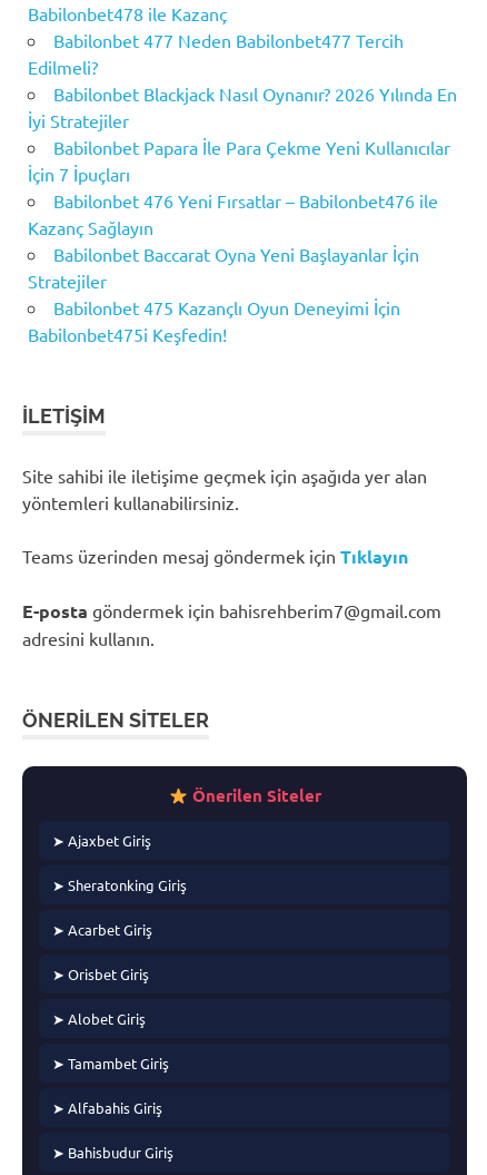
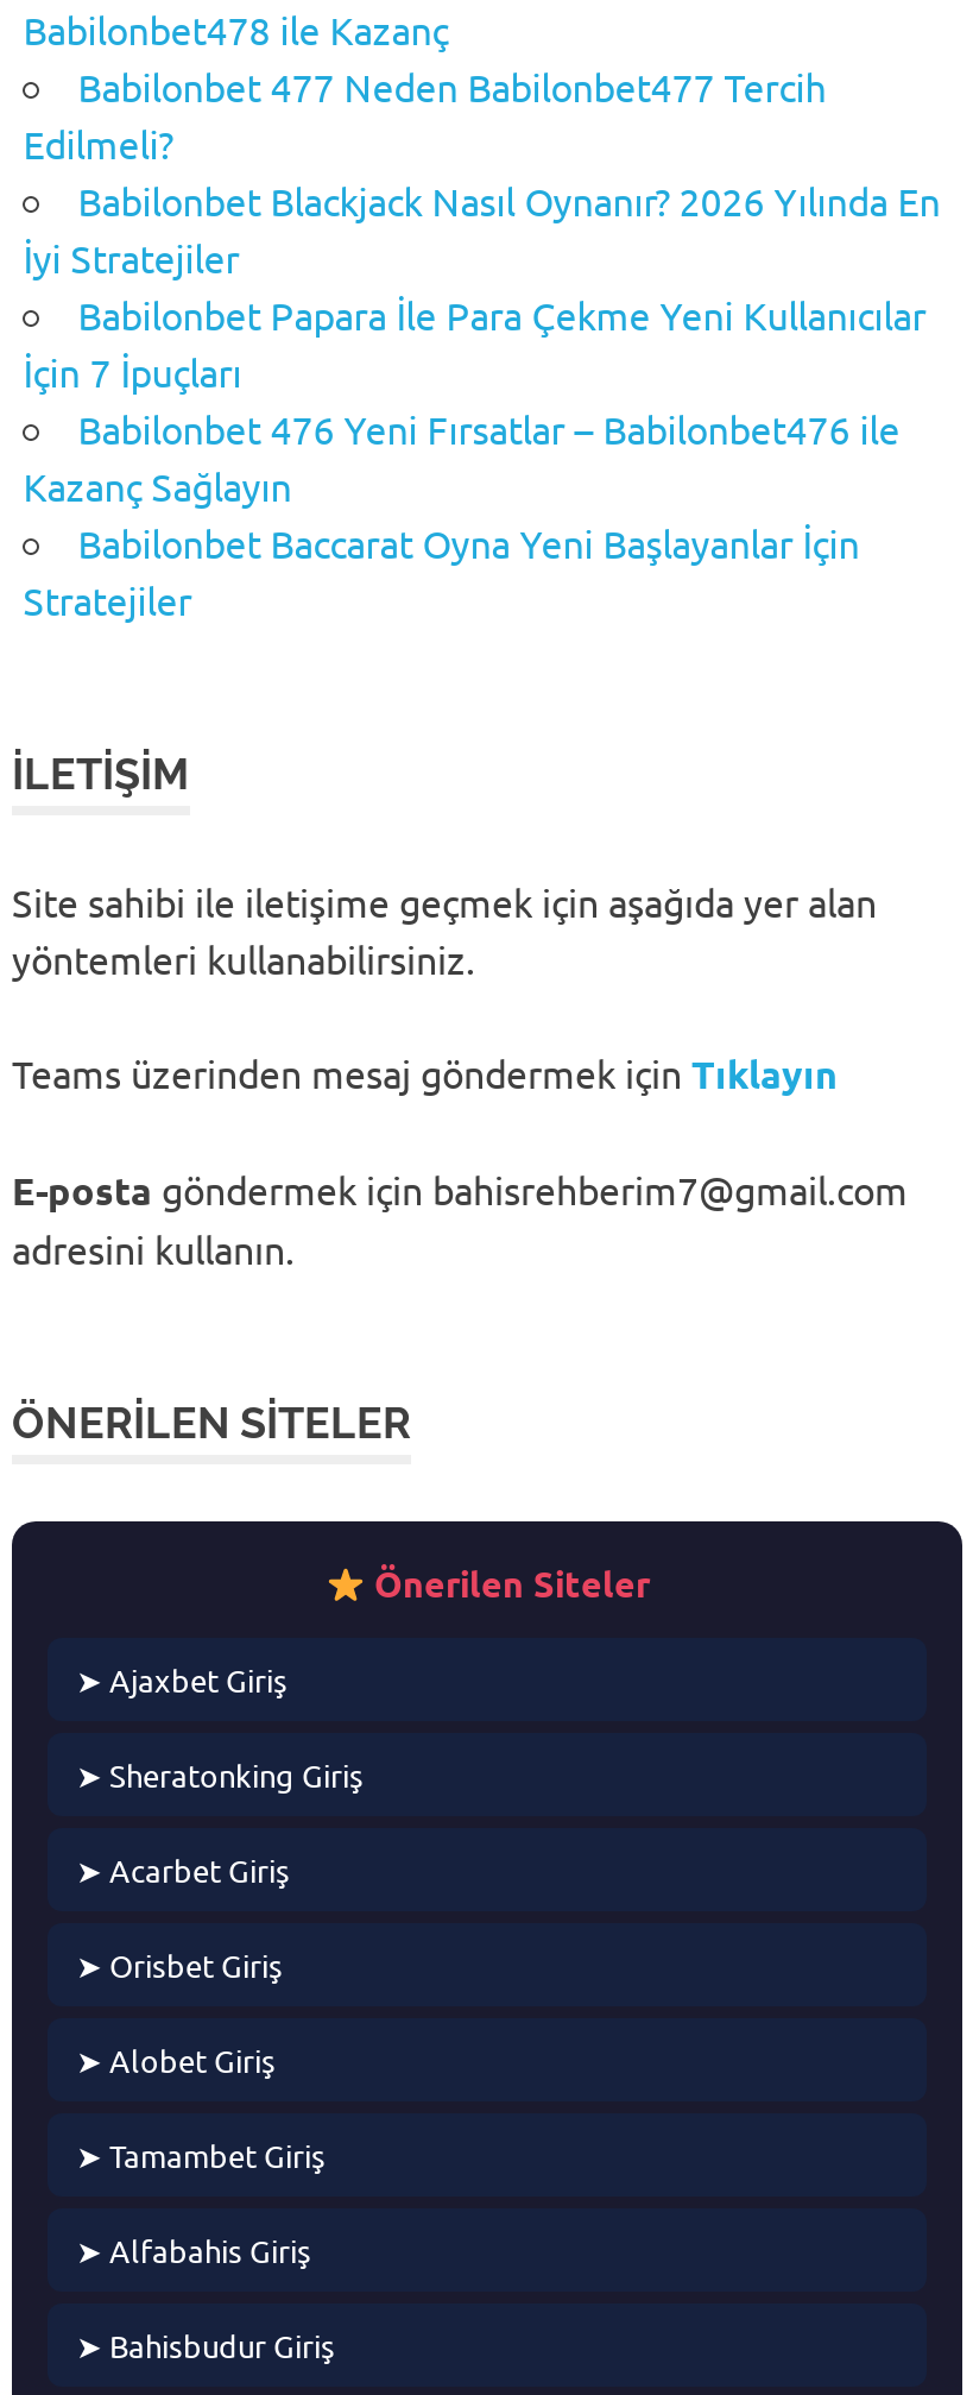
- Babilonbet 475 Kazançlı Oyun Deneyimi İçin
- Babilonbet475i Keşfedin!
